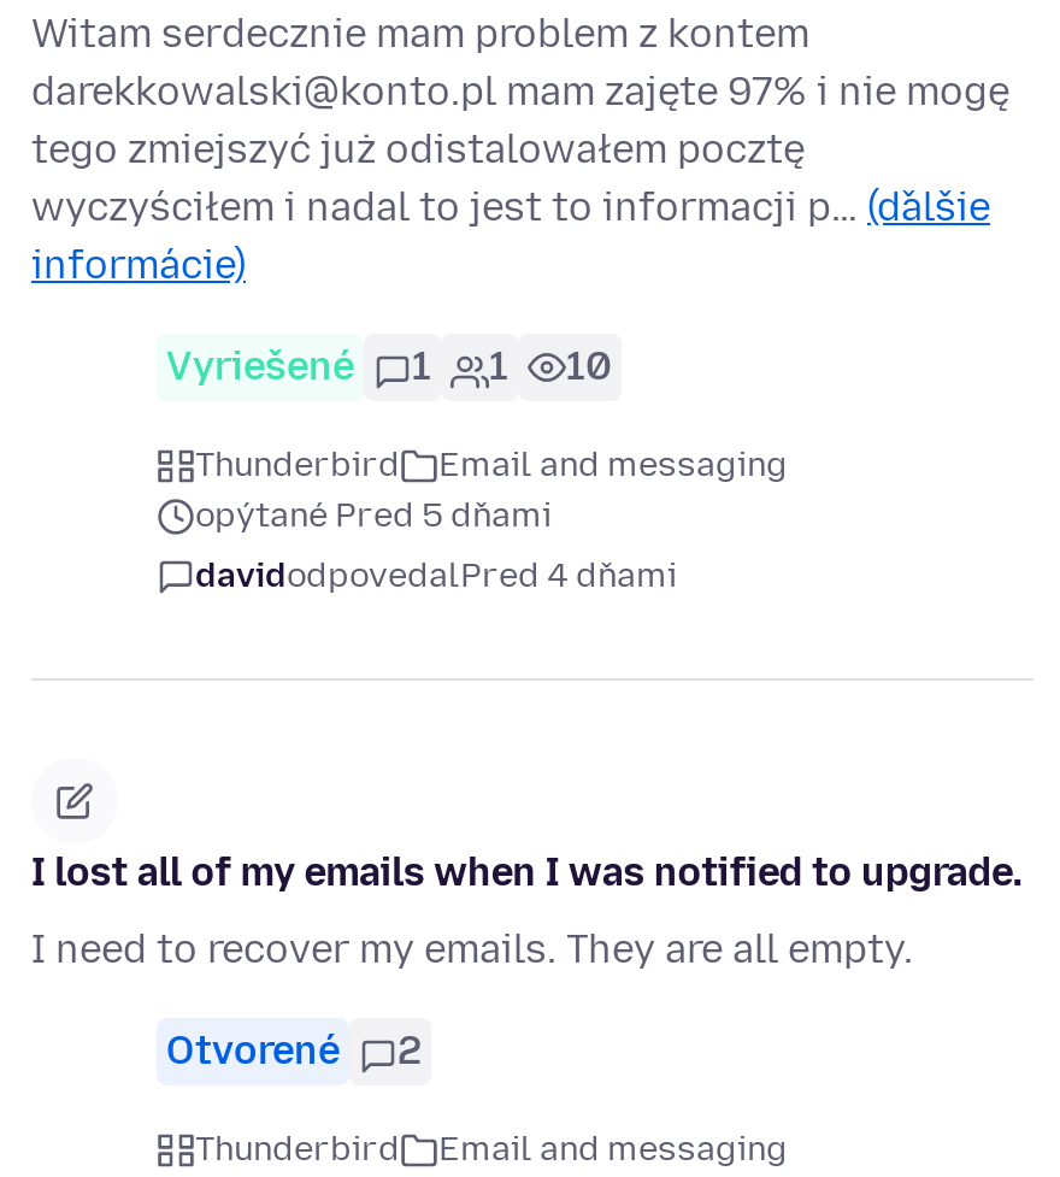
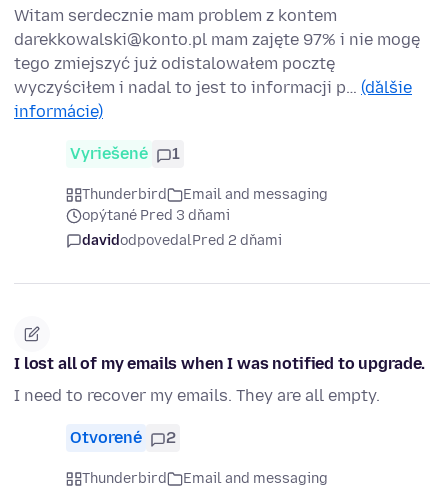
- 1
- 10

- opýtané Pred 5 dňami
+ opýtané Pred 3 dňami

- davidodpovedalPred 4 dňami
+ davidodpovedalPred 2 dňami
